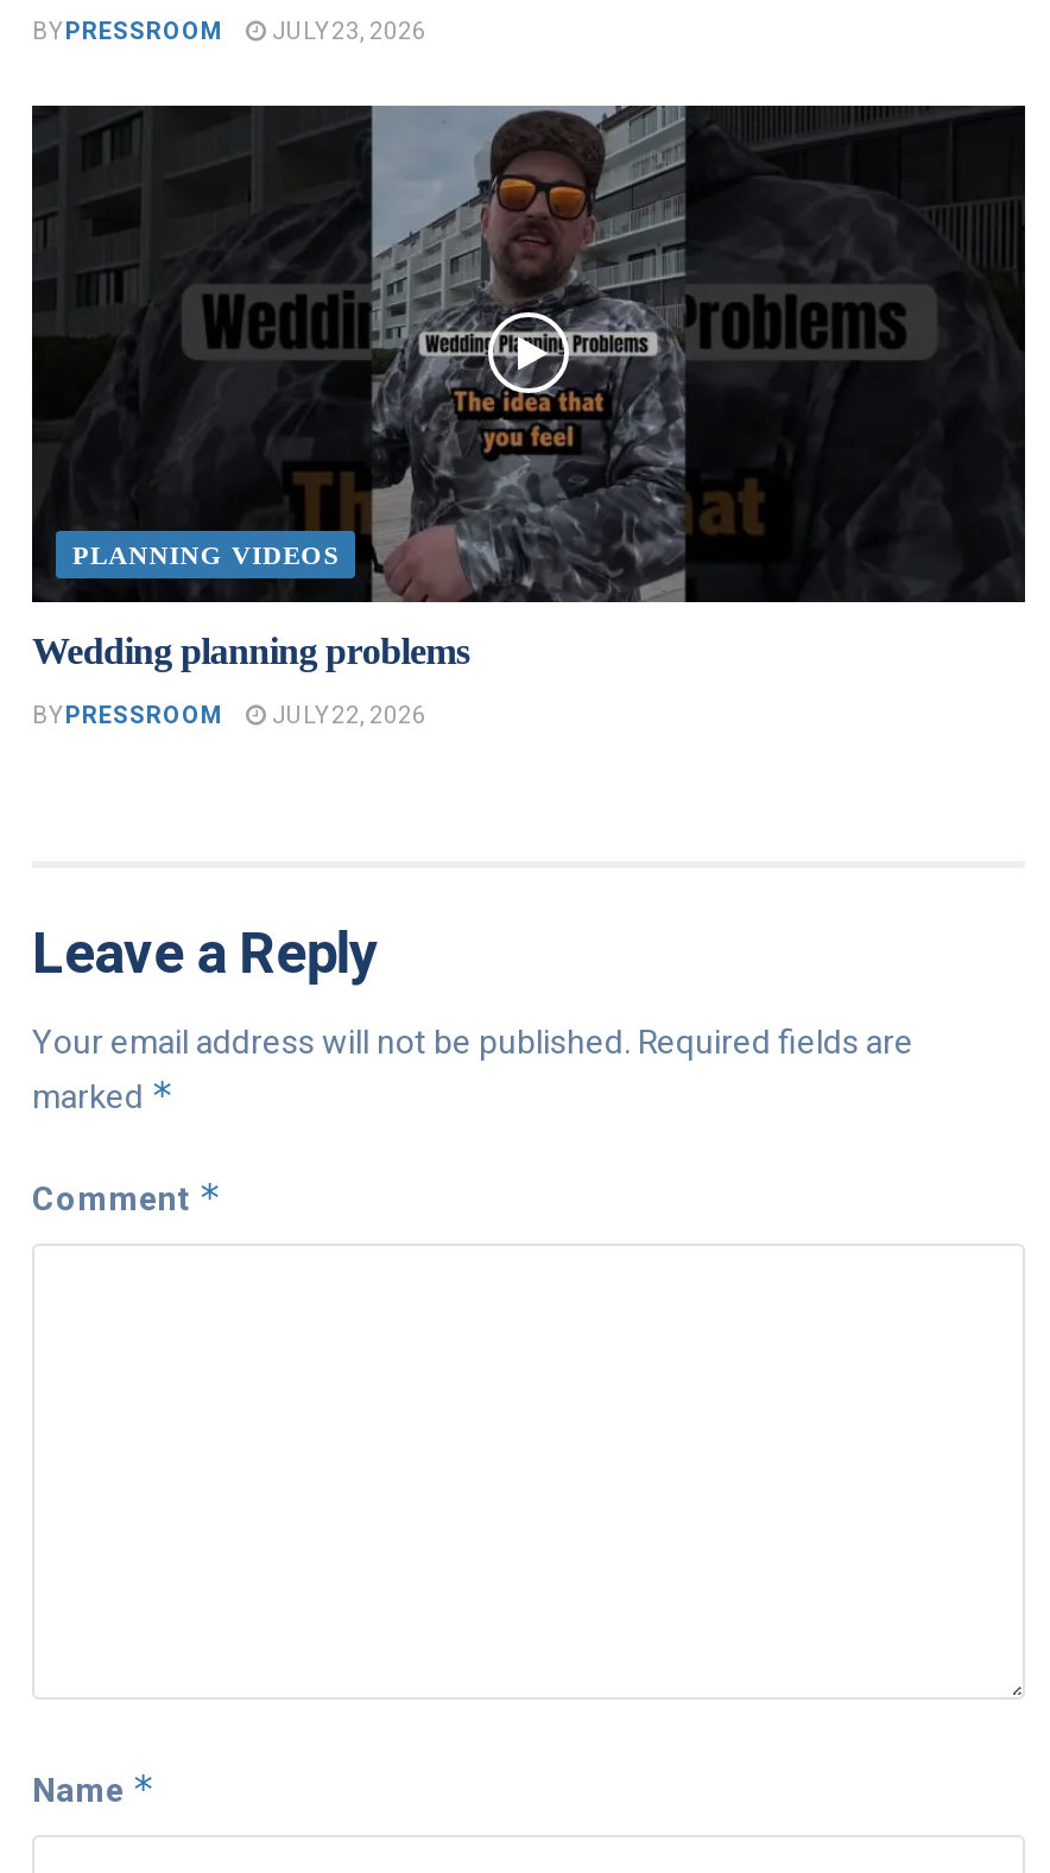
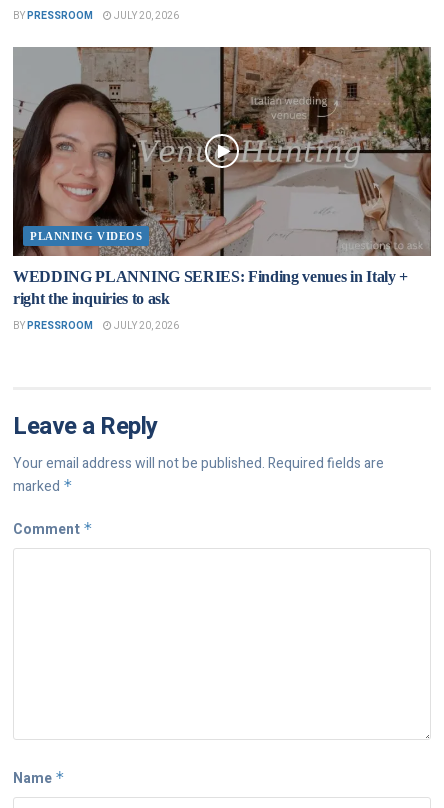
- BY PRESSROOM JULY 23, 2026
+ BY PRESSROOM JULY 20, 2026

- [image]
- Wedding planning problems
+ [image]
+ WEDDING PLANNING SERIES: Finding venues in Italy +
+ right the inquiries to ask

- BY PRESSROOM JULY 22, 2026
+ BY PRESSROOM JULY 20, 2026
